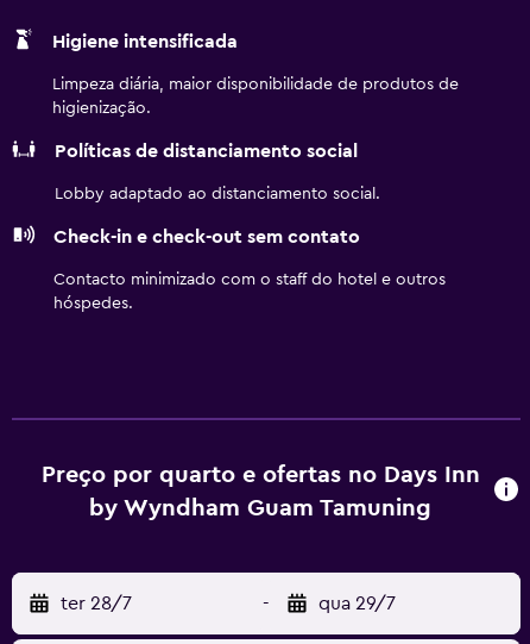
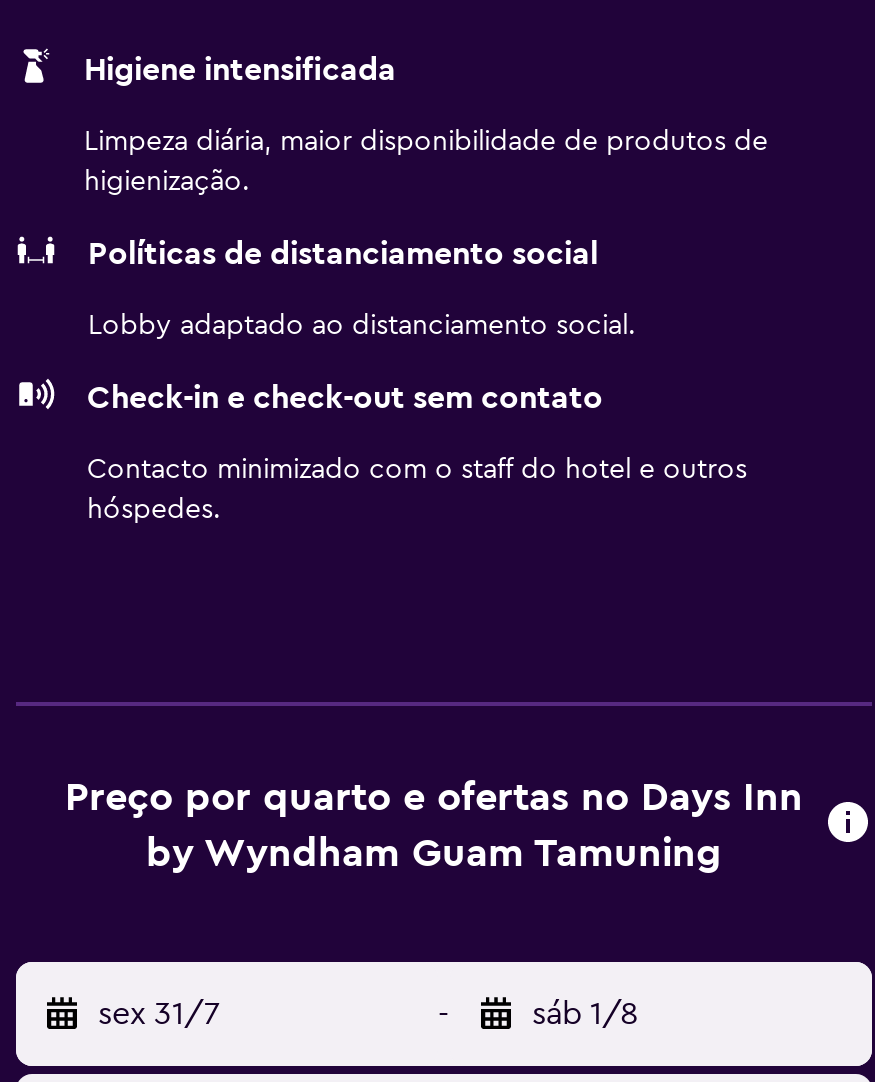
- ter 28/7
+ sex 31/7

- qua 29/7
+ sáb 1/8
